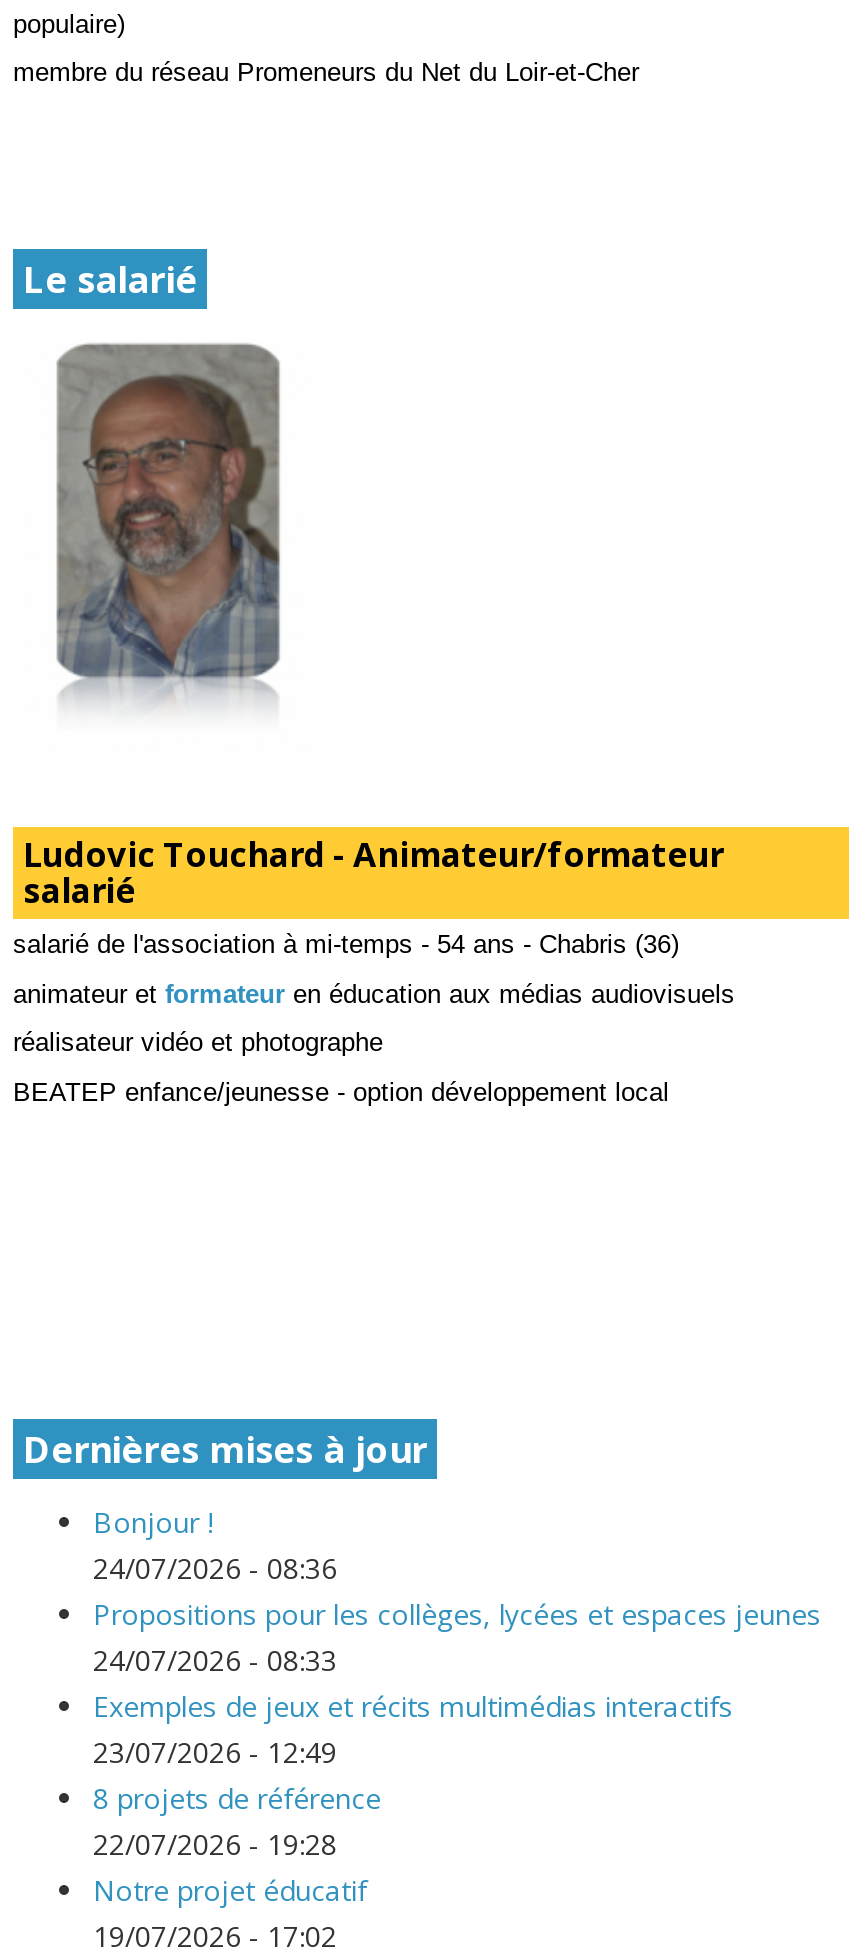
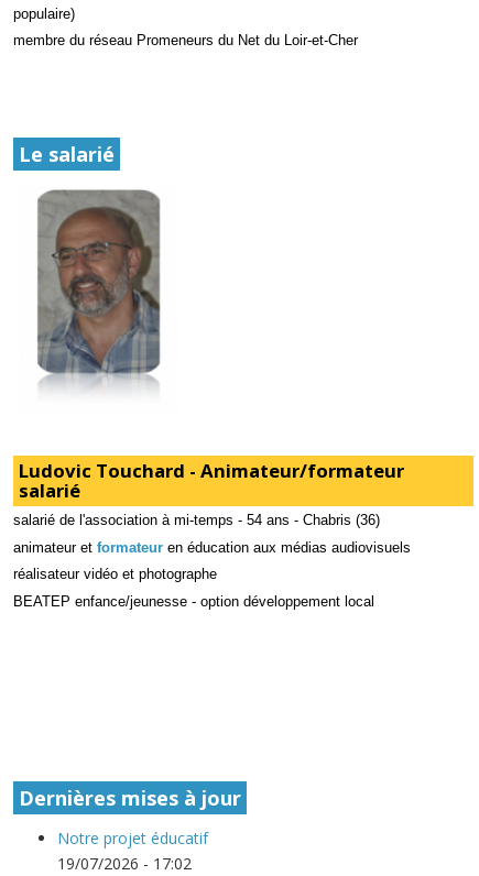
- Bonjour !
- 24/07/2026 - 08:36
- Propositions pour les collèges, lycées et espaces jeunes
- 24/07/2026 - 08:33
- Exemples de jeux et récits multimédias interactifs
- 23/07/2026 - 12:49
- 8 projets de référence
- 22/07/2026 - 19:28
